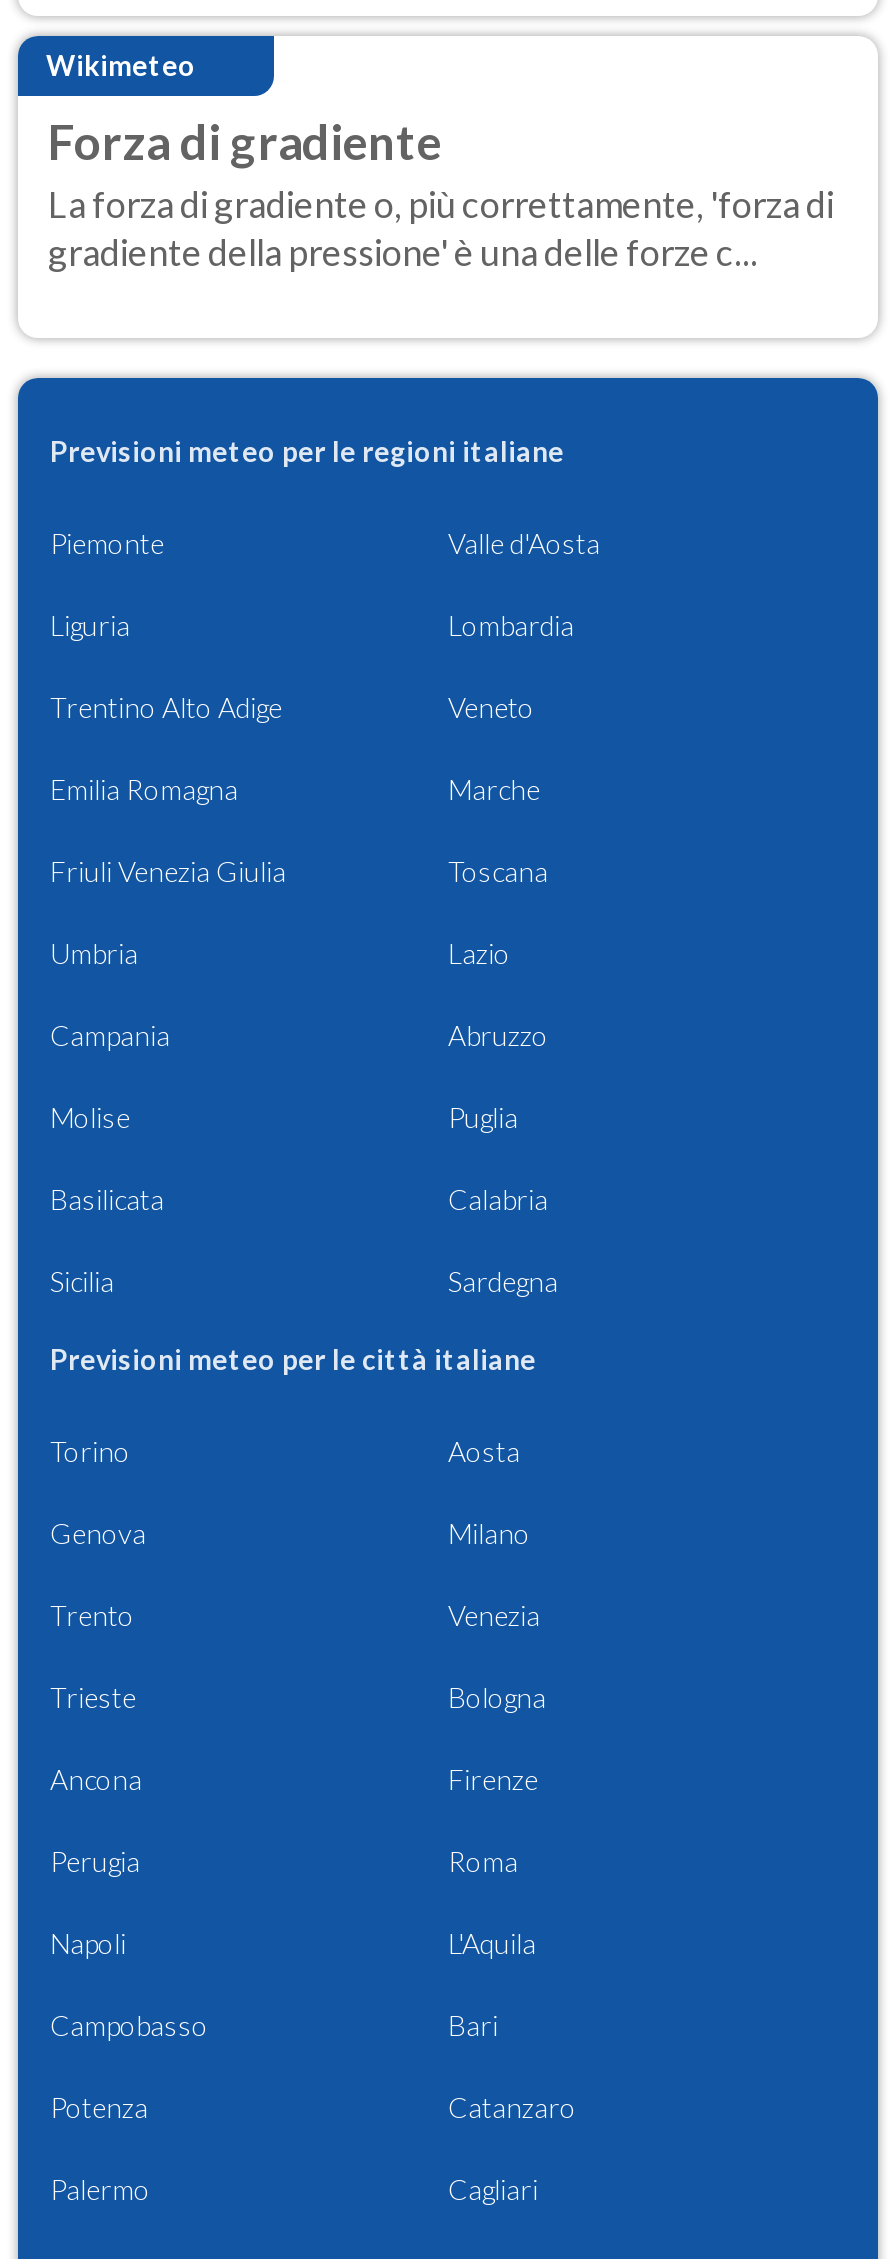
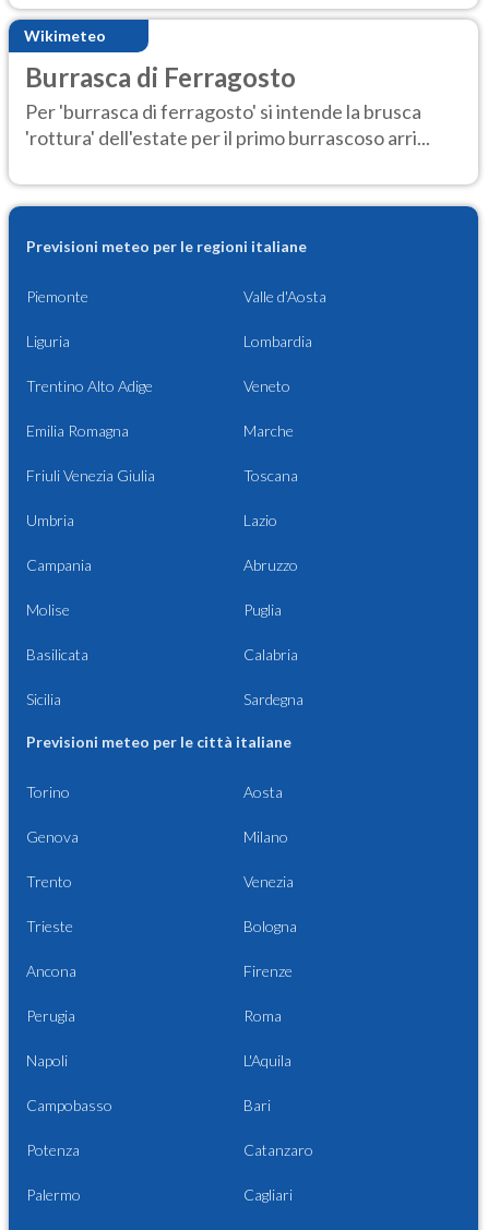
- Forza di gradiente
- La forza di gradiente o, più correttamente, 'forza di
- gradiente della pressione' è una delle forze c...
+ Burrasca di Ferragosto
+ Per 'burrasca di ferragosto' si intende la brusca
+ 'rottura' dell'estate per il primo burrascoso arri...
